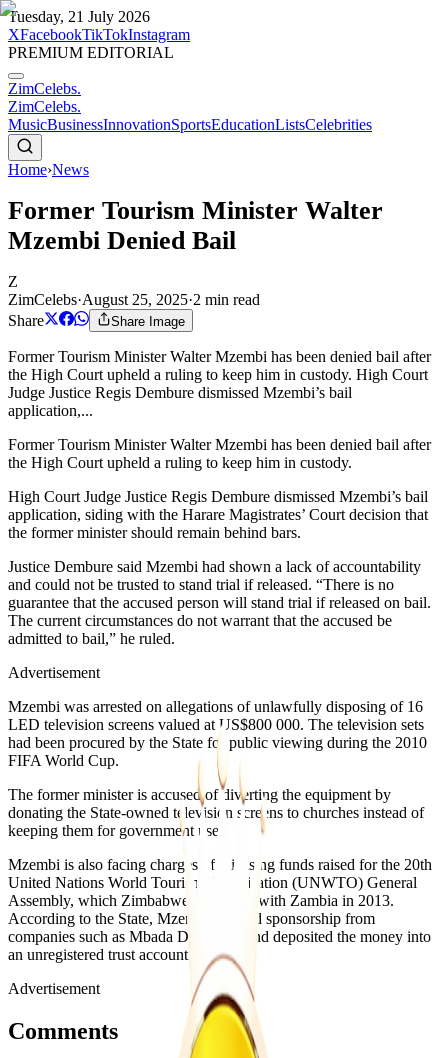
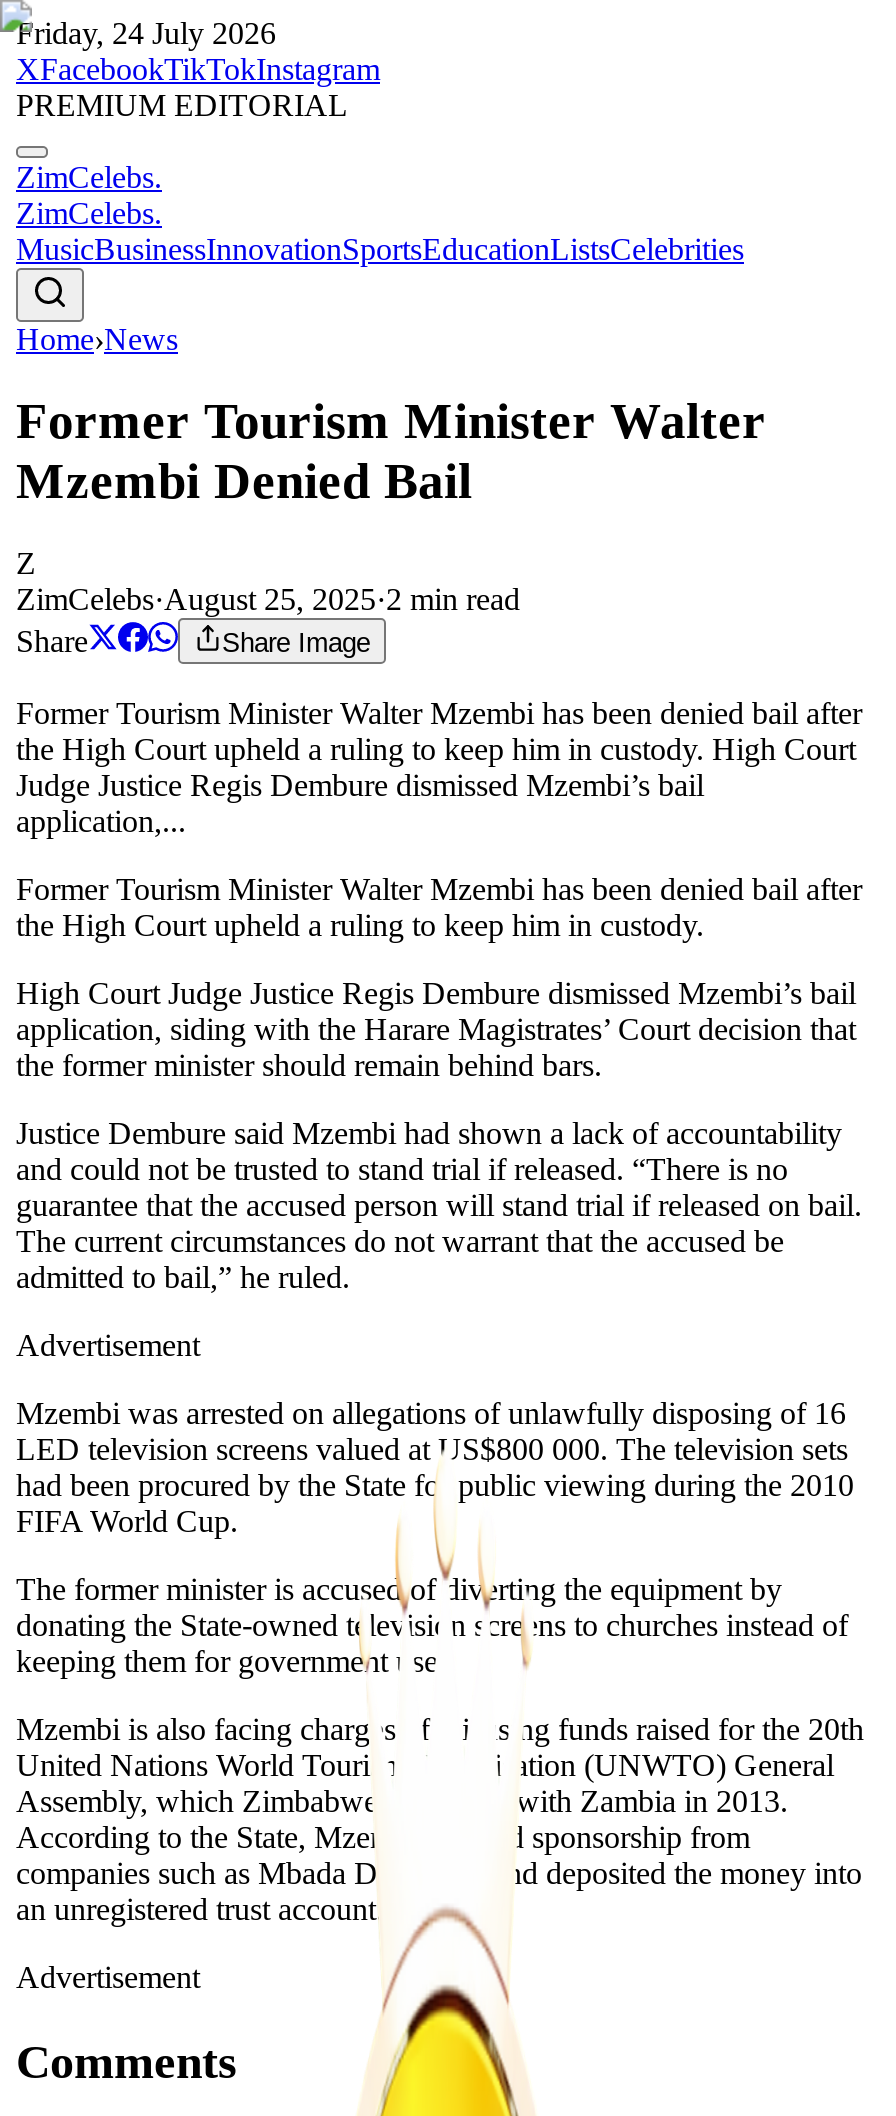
- Tuesday, 21 July 2026
+ Friday, 24 July 2026
